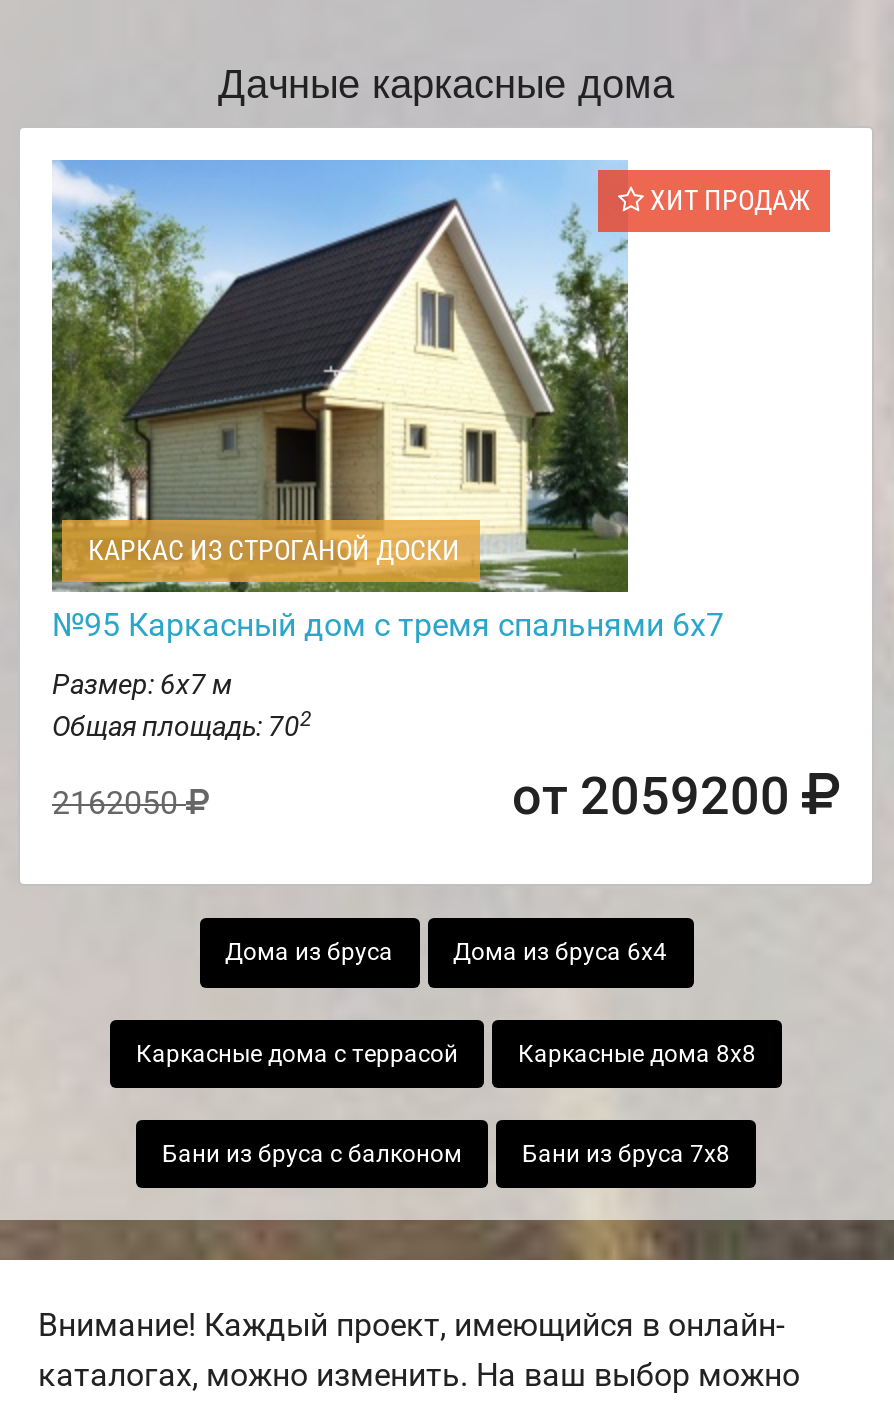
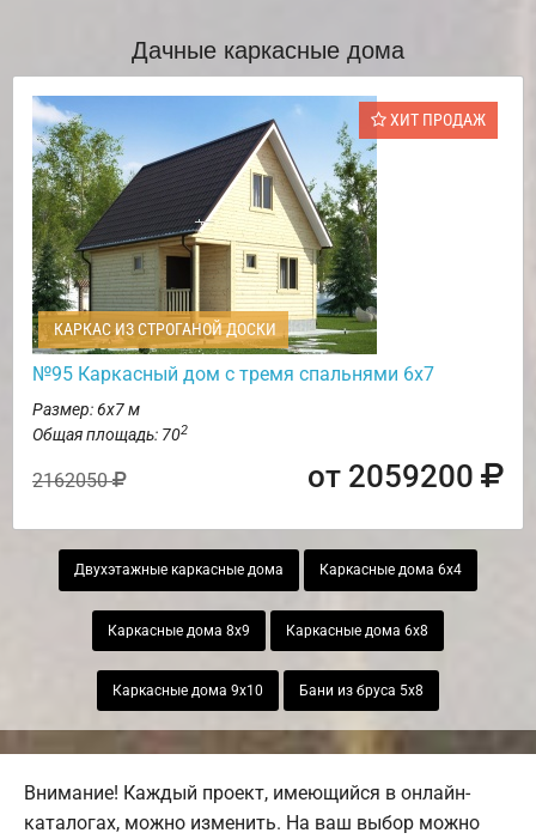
- Дома из бруса
- Дома из бруса 6х4
+ Двухэтажные каркасные дома
+ Каркасные дома 6х4

- Каркасные дома с террасой
- Каркасные дома 8х8
+ Каркасные дома 8х9
+ Каркасные дома 6х8

- Бани из бруса с балконом
- Бани из бруса 7х8
+ Каркасные дома 9х10
+ Бани из бруса 5х8
